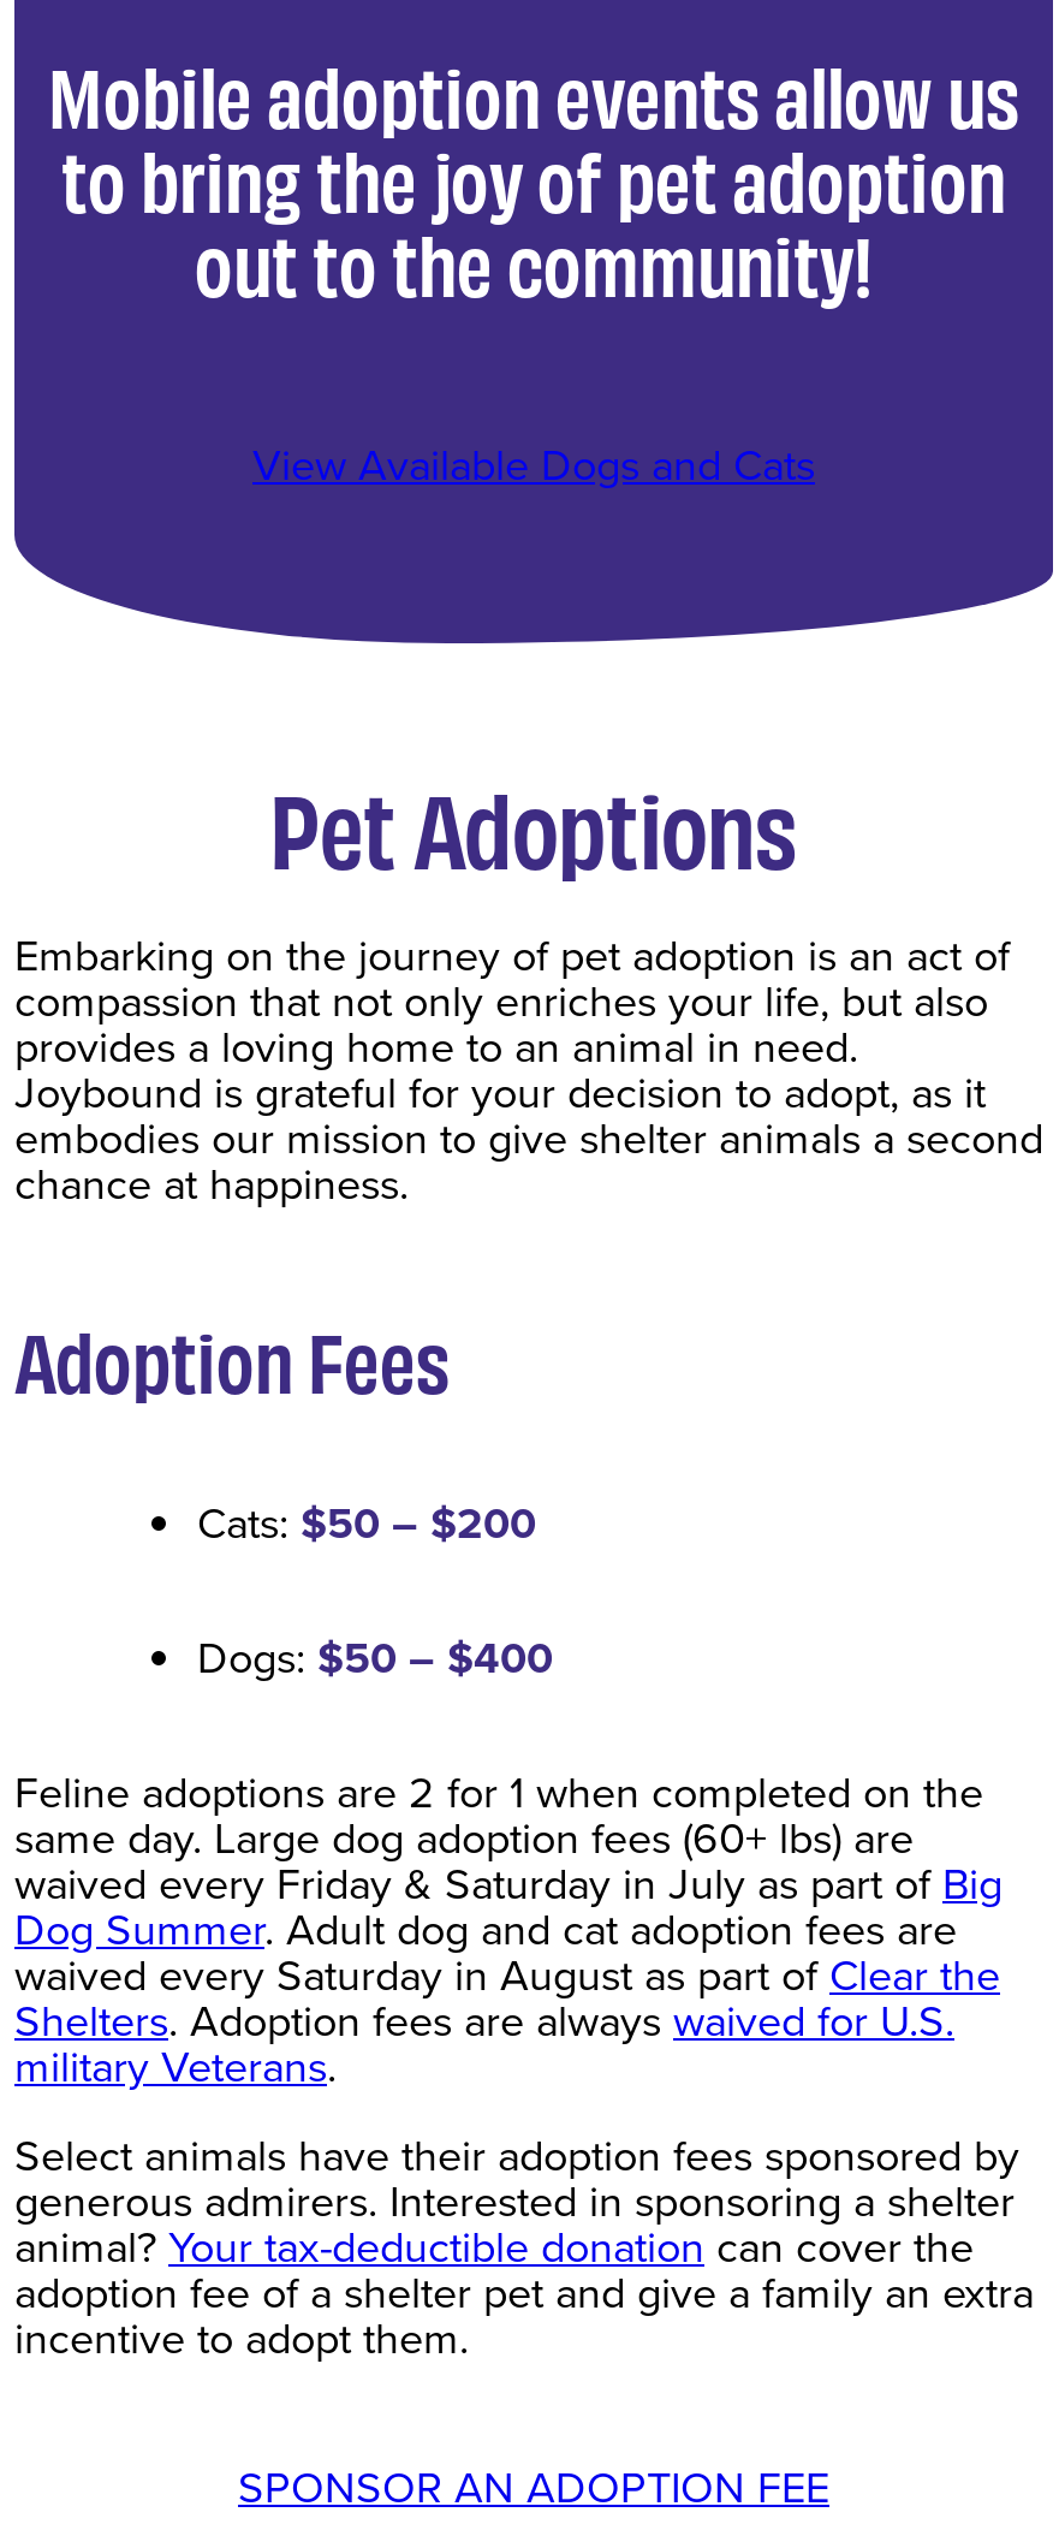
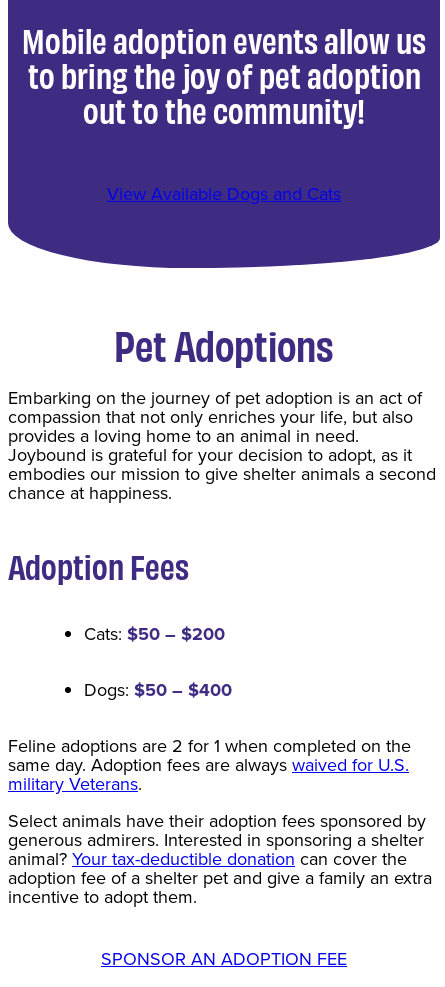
- same day. Large dog adoption fees (60+ lbs) are
- waived every Friday & Saturday in July as part of Big
- Dog Summer. Adult dog and cat adoption fees are
- waived every Saturday in August as part ofClear the
- Shelters. Adoption fees are alwayswaived for U.S.
+ same day. Adoption fees are alwayswaived for U.S.
